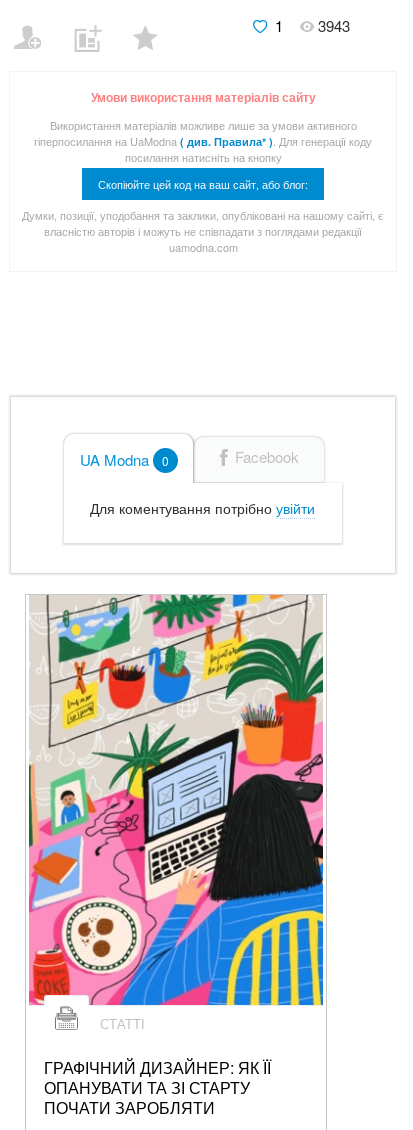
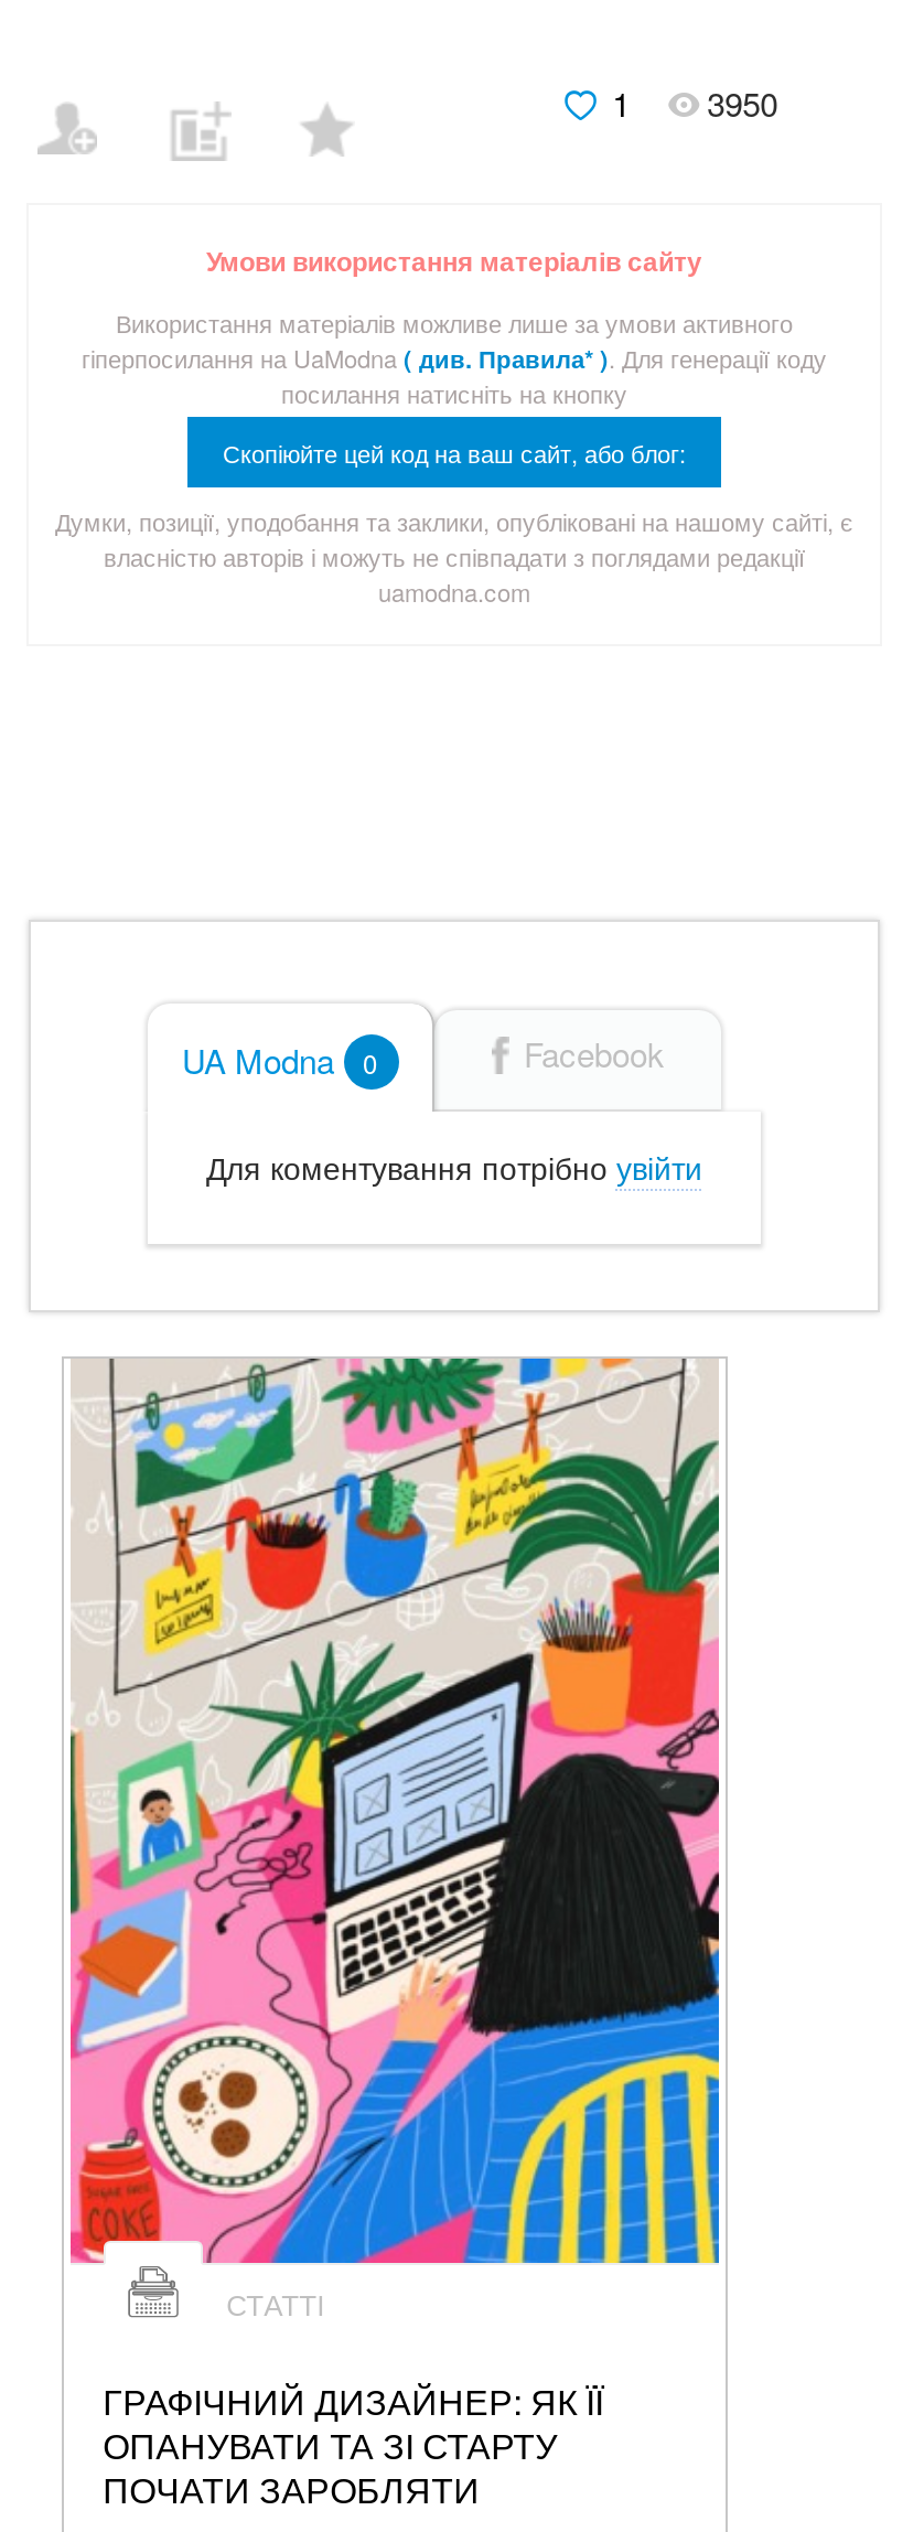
- 1 3943
+ 1 3950
